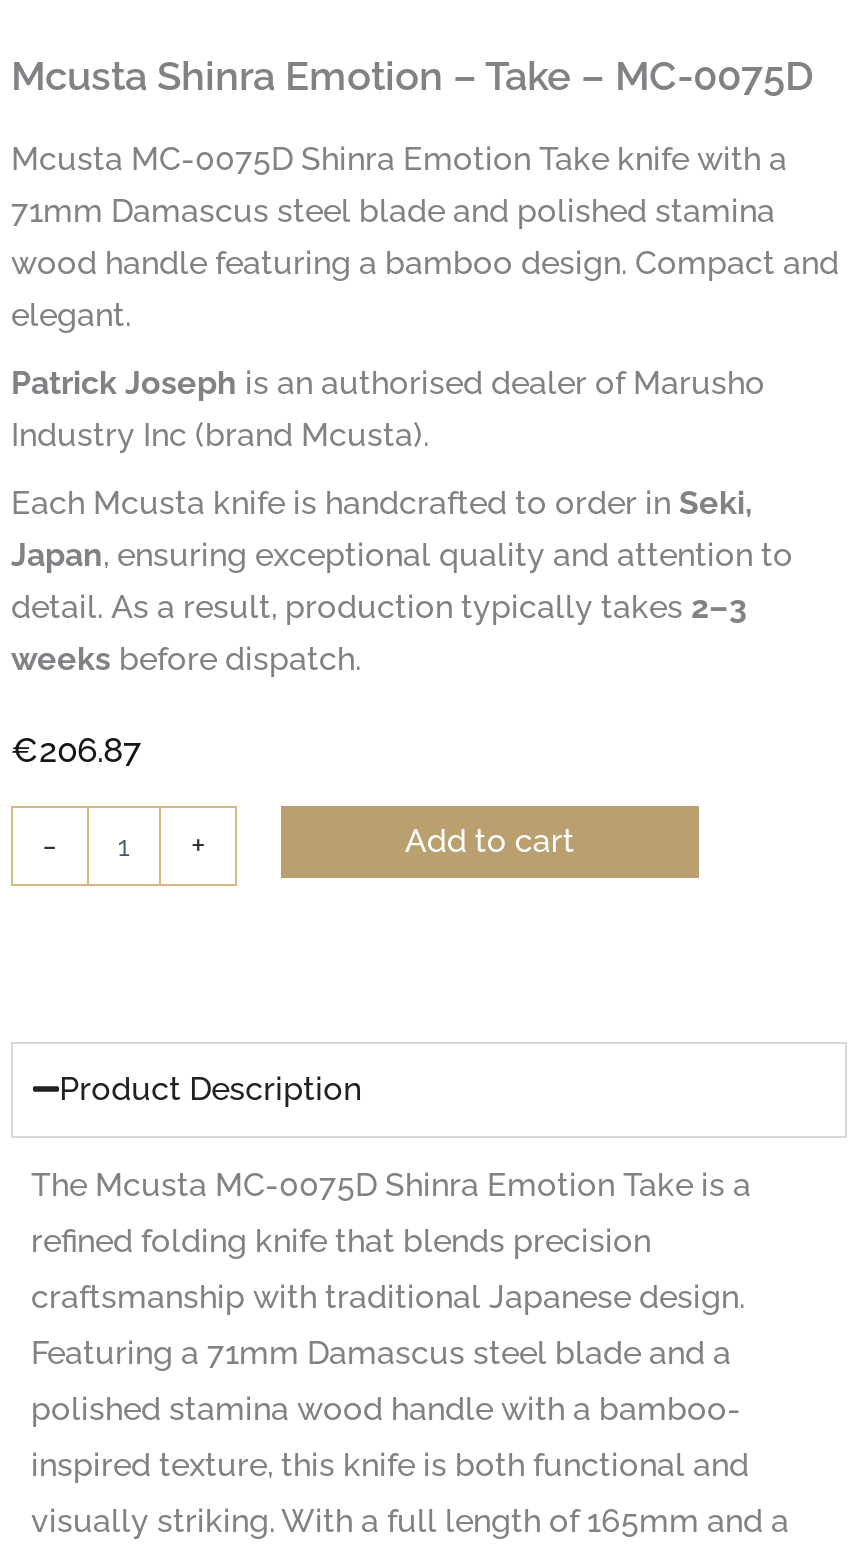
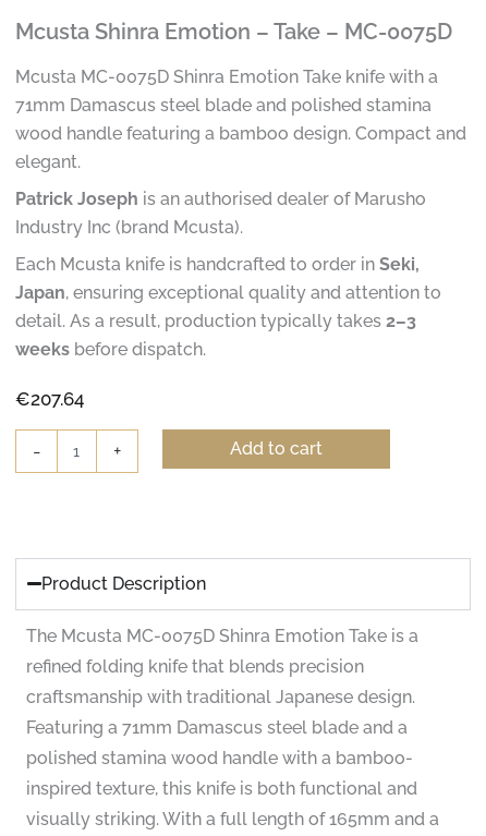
- €206.87
+ €207.64
